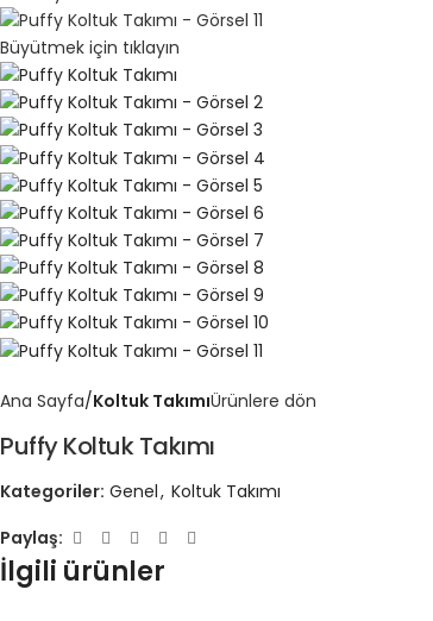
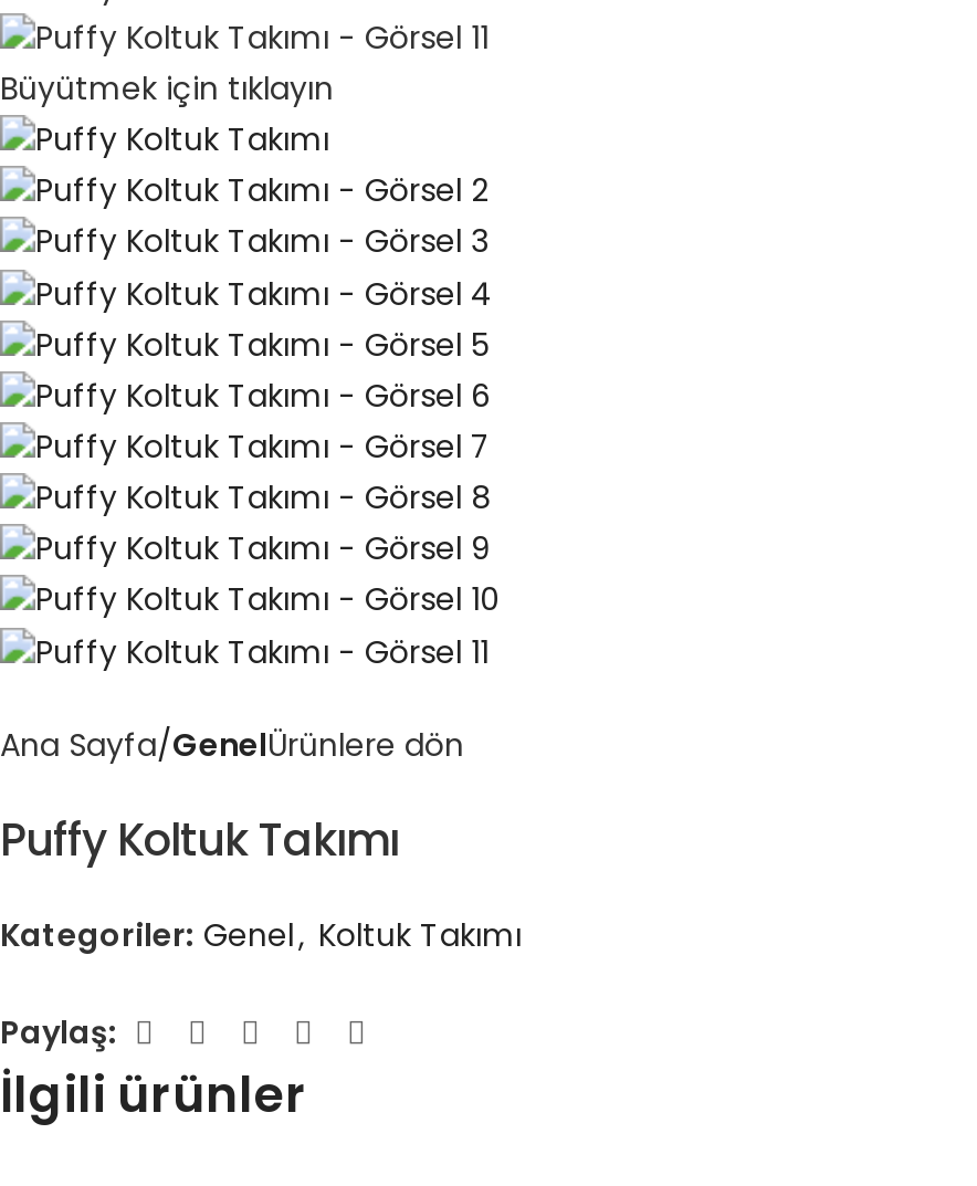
- Ana Sayfa Koltuk TakımıÜrünlere dön
+ Ana Sayfa GenelÜrünlere dön
